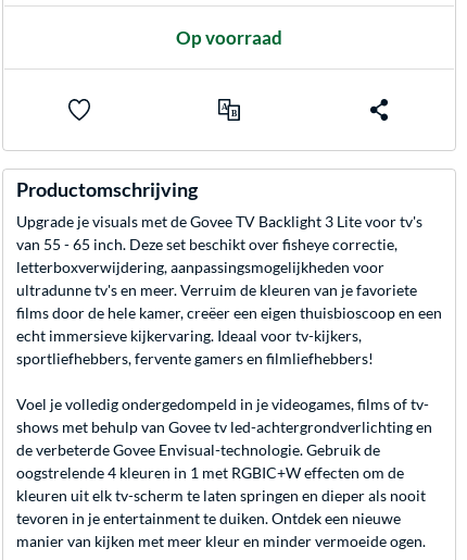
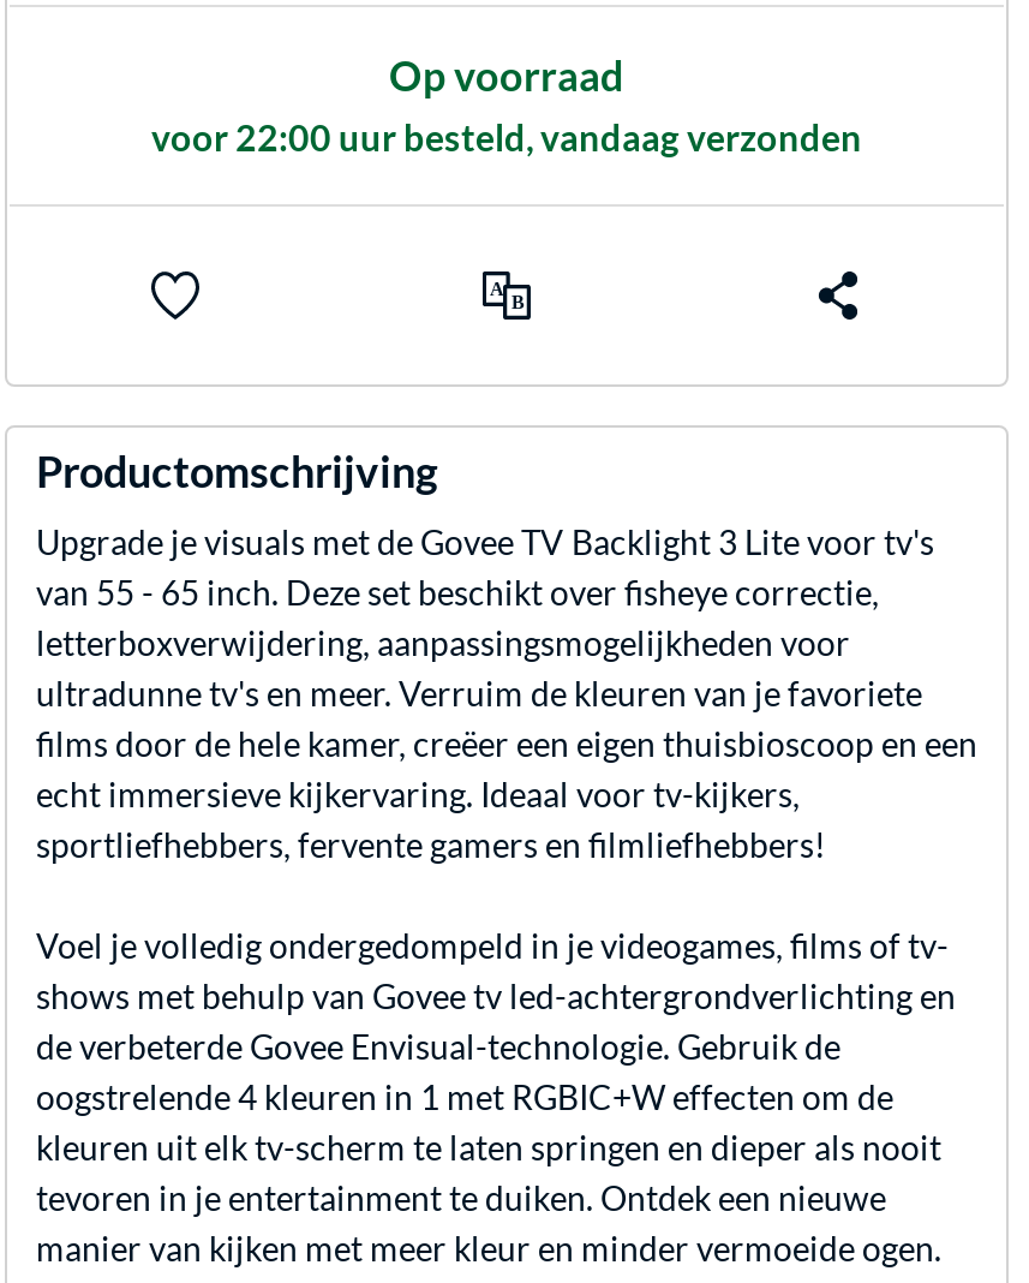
+ voor 22:00 uur besteld, vandaag verzonden
